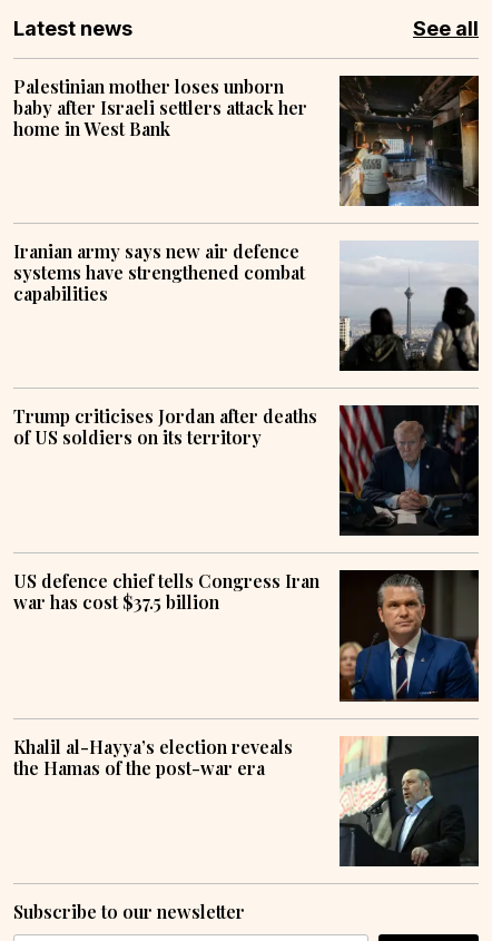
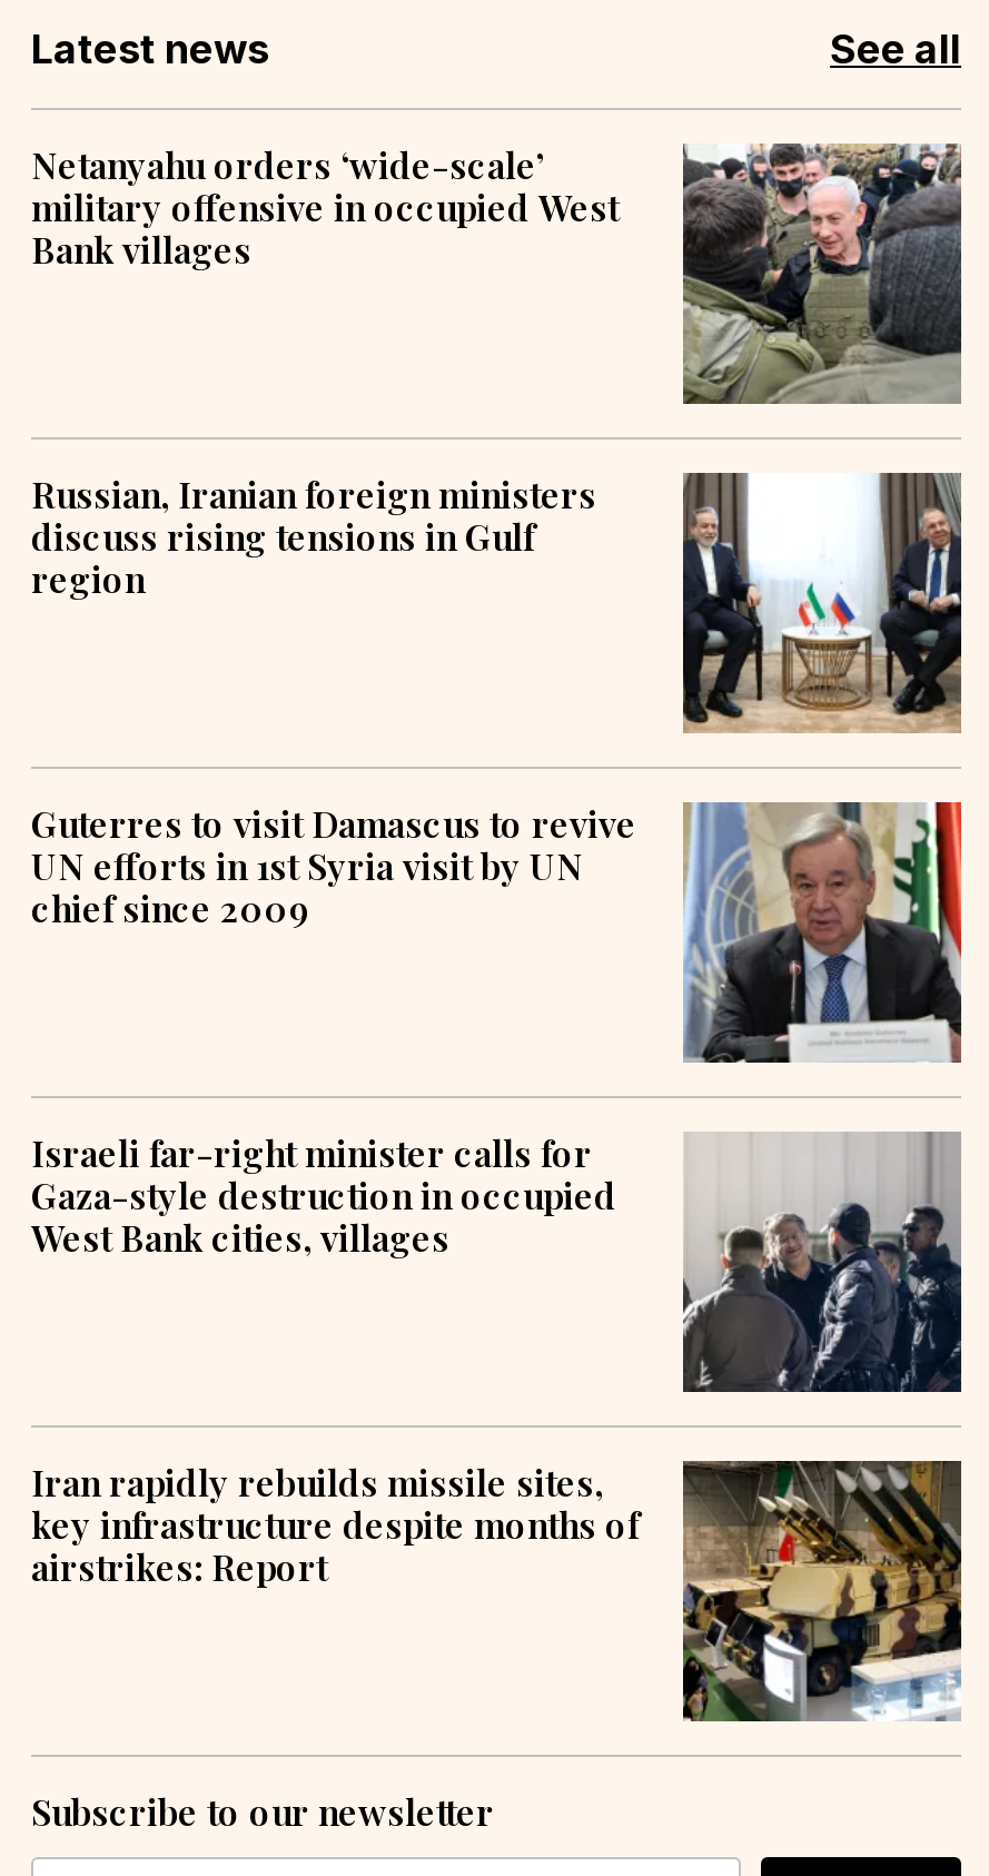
- [image]
- Palestinian mother loses unborn
- baby after Israeli settlers attack her
- home in West Bank
+ [image]
+ Netanyahu orders ‘wide-scale’
+ military offensive in occupied West
+ Bank villages

- [image]
- Iranian army says new air defence
- systems have strengthened combat
- capabilities
+ [image]
+ Russian, Iranian foreign ministers
+ discuss rising tensions in Gulf
+ region

- [image]
- Trump criticises Jordan after deaths
- of US soldiers on its territory
+ [image]
+ Guterres to visit Damascus to revive
+ UN efforts in 1st Syria visit by UN
+ chief since 2009

- [image]
- US defence chief tells Congress Iran
- war has cost $37.5 billion
+ [image]
+ Israeli far-right minister calls for
+ Gaza-style destruction in occupied
+ West Bank cities, villages

- Khalil al-Hayya’s election reveals
- the Hamas of the post-war era
+ Iran rapidly rebuilds missile sites,
+ key infrastructure despite months of
+ airstrikes: Report

- [image]
+ [image]
